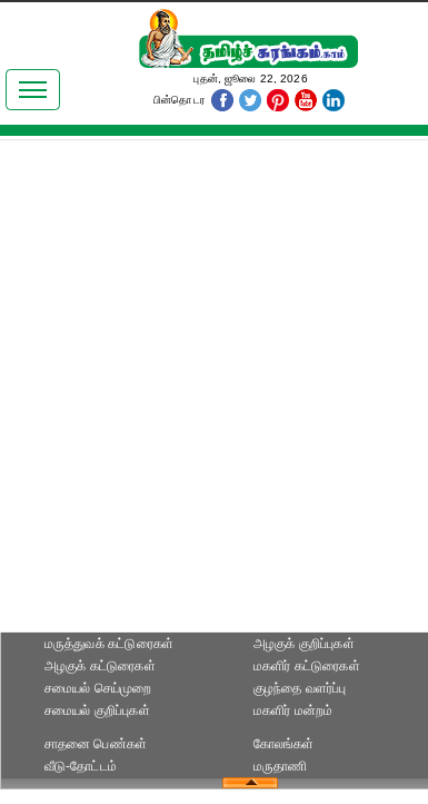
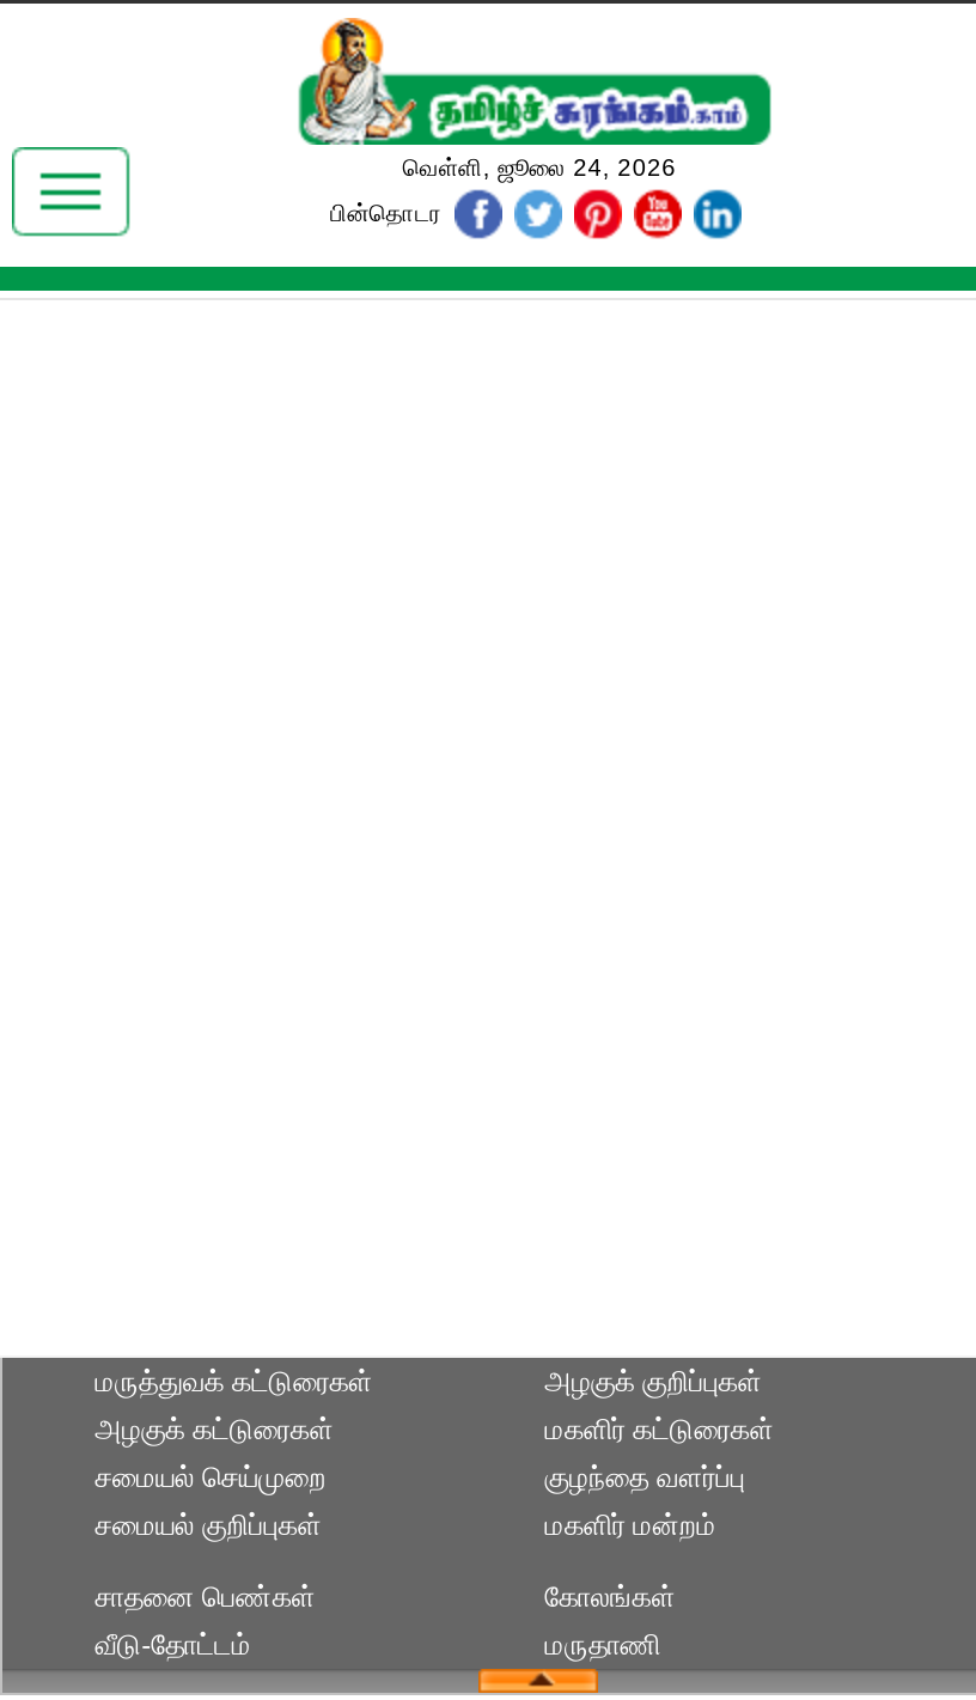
- புதன், ஜூலை 22, 2026
+ வெள்ளி, ஜூலை 24, 2026
